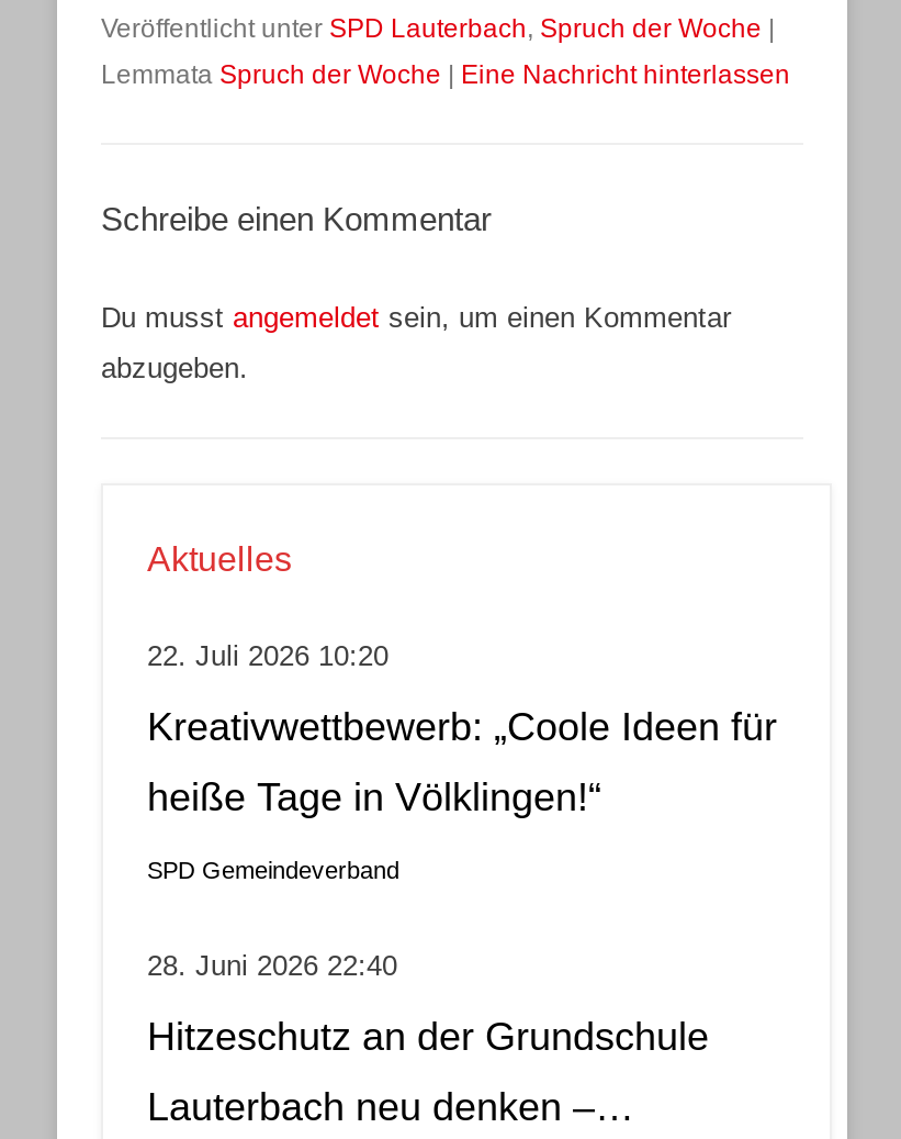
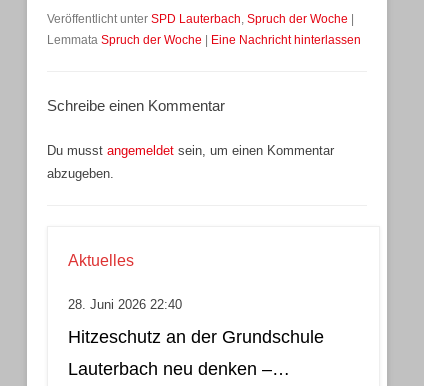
- 22. Juli 2026 10:20
- Kreativwettbewerb: „Coole Ideen für
- heiße Tage in Völklingen!“
- SPD Gemeindeverband
